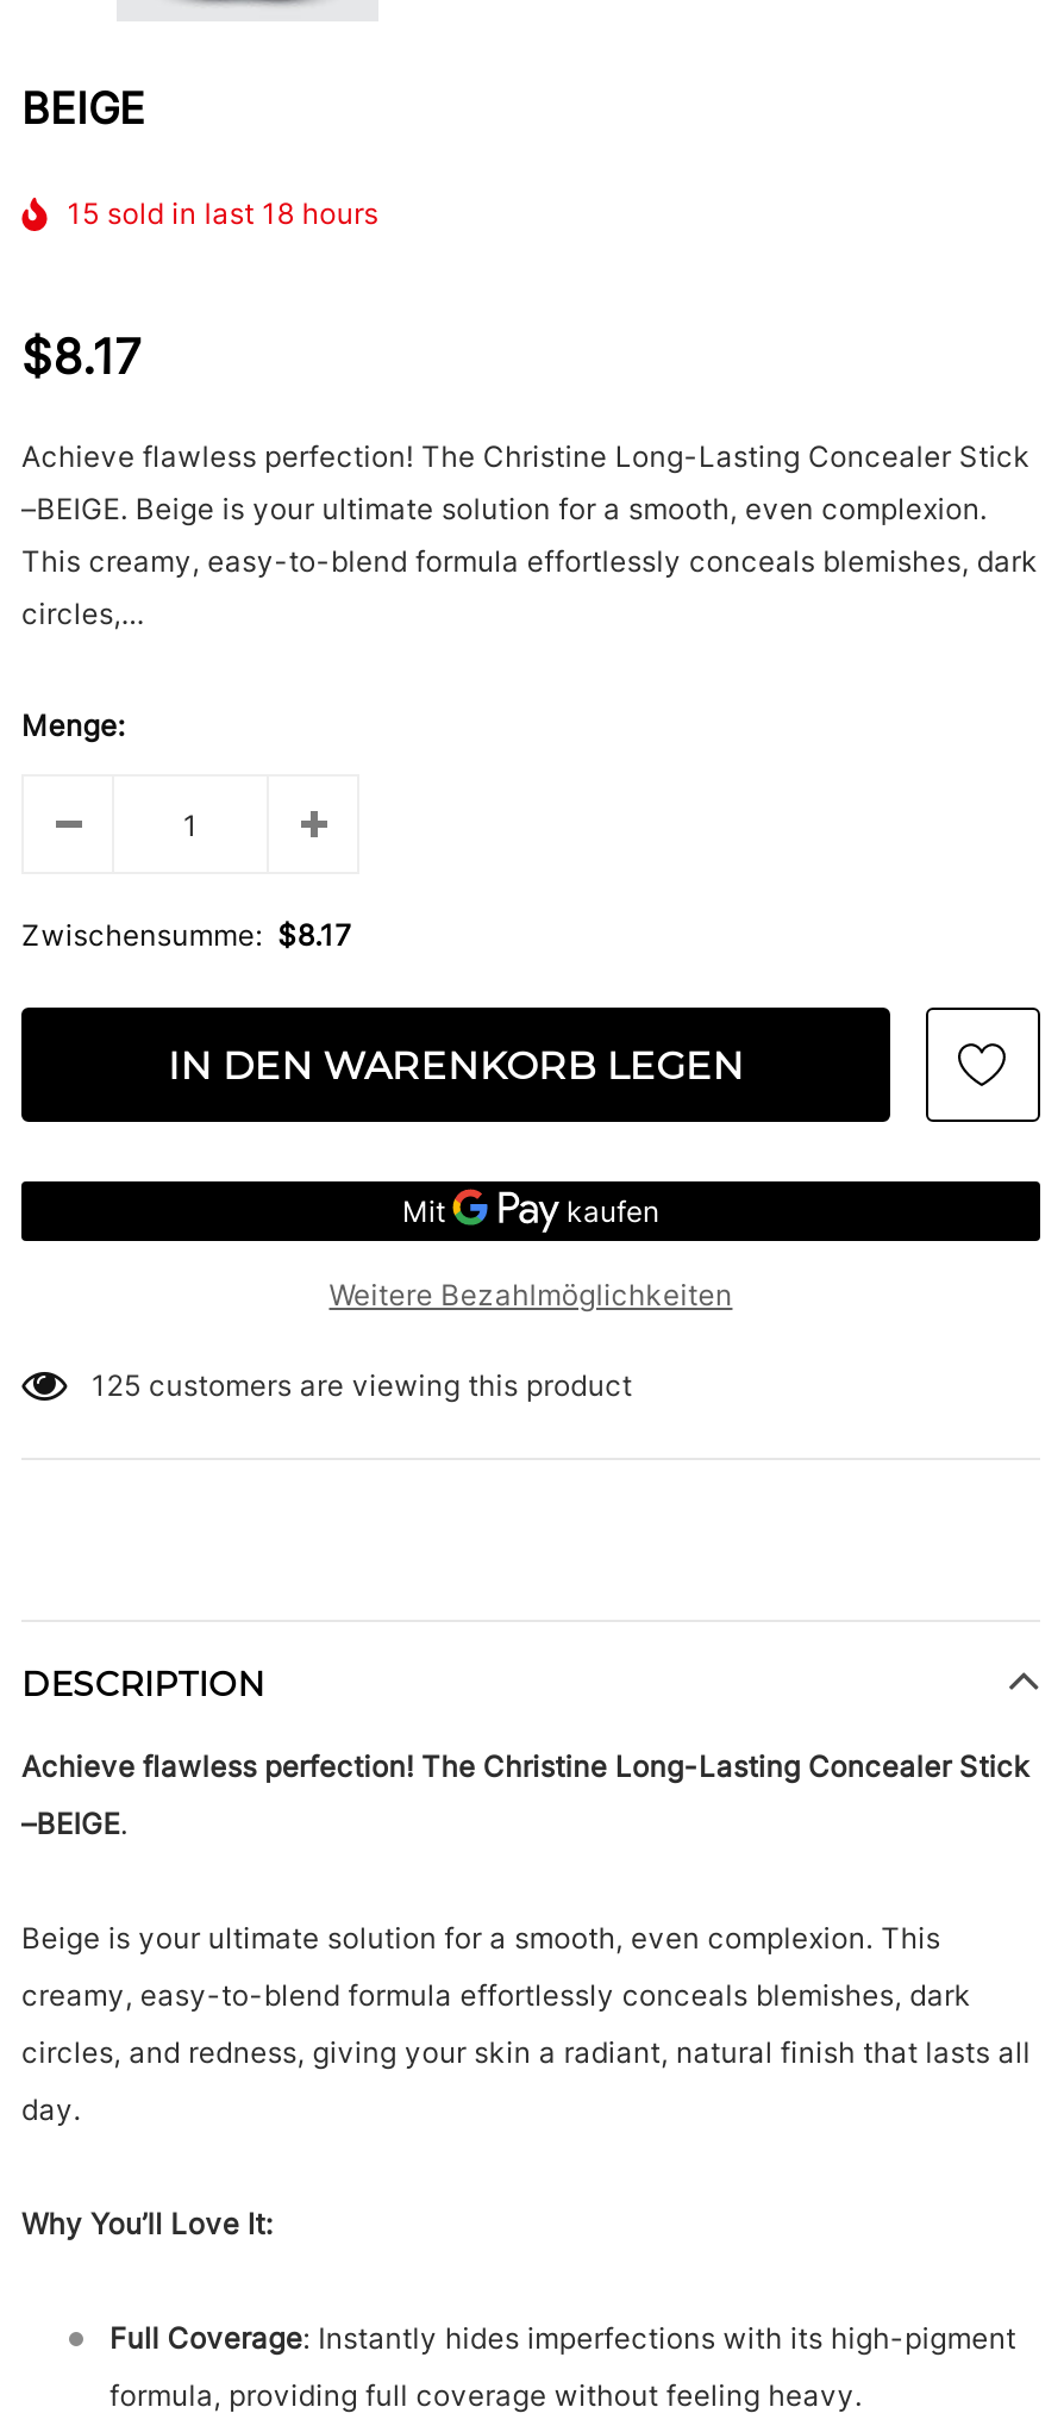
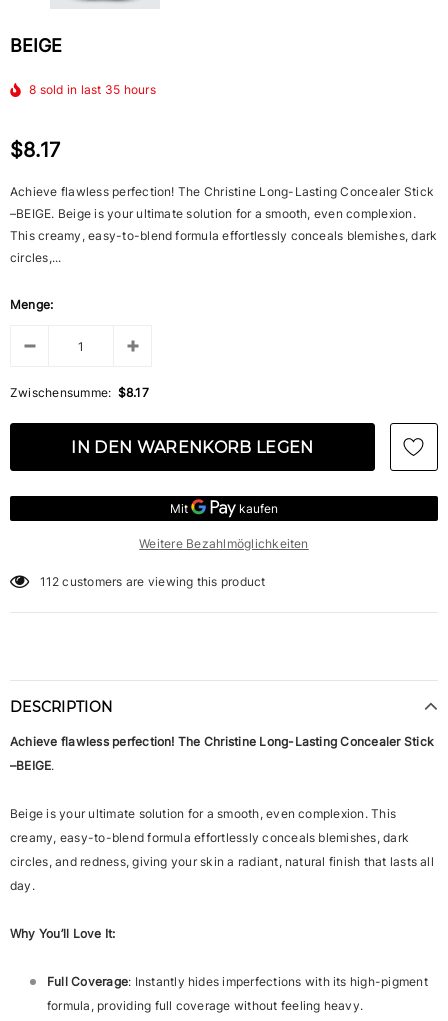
- 15 sold in last 18 hours
+ 8 sold in last 35 hours

- 125 customers are viewing this product
+ 112 customers are viewing this product
